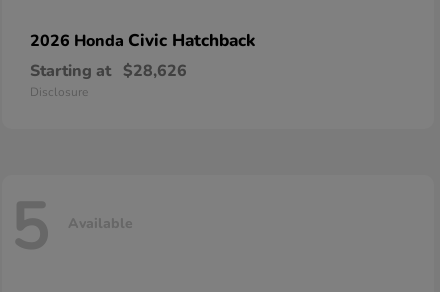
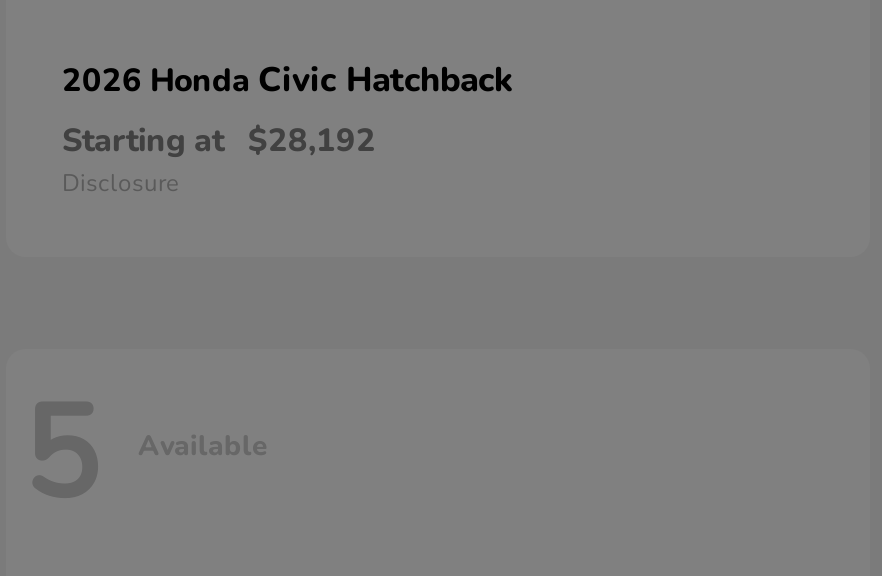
- Starting at $28,626
+ Starting at $28,192
